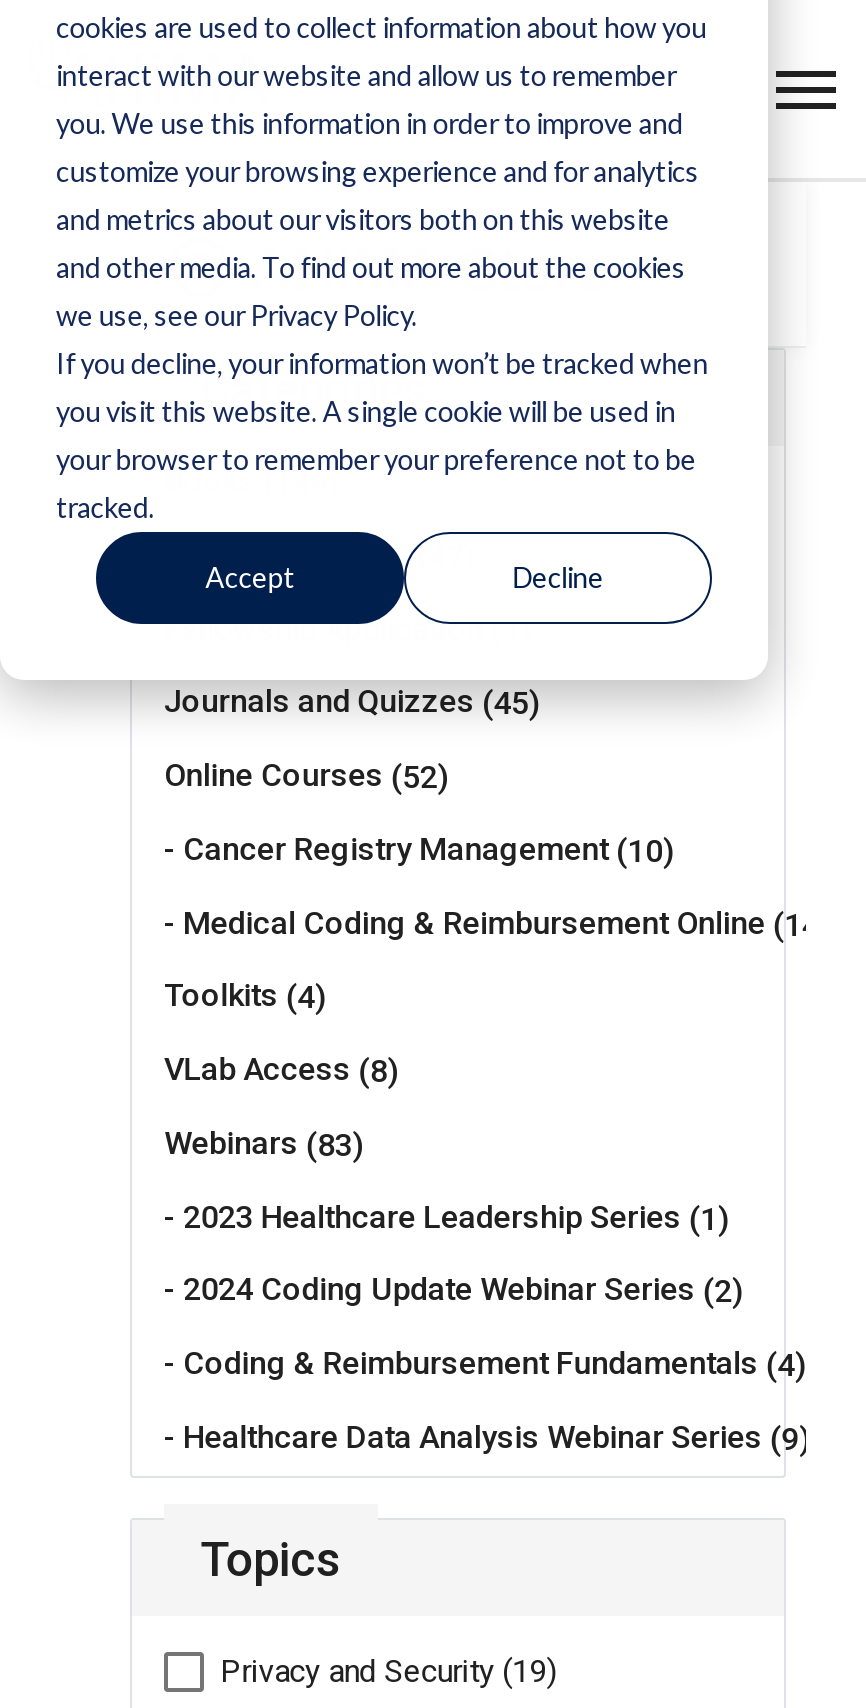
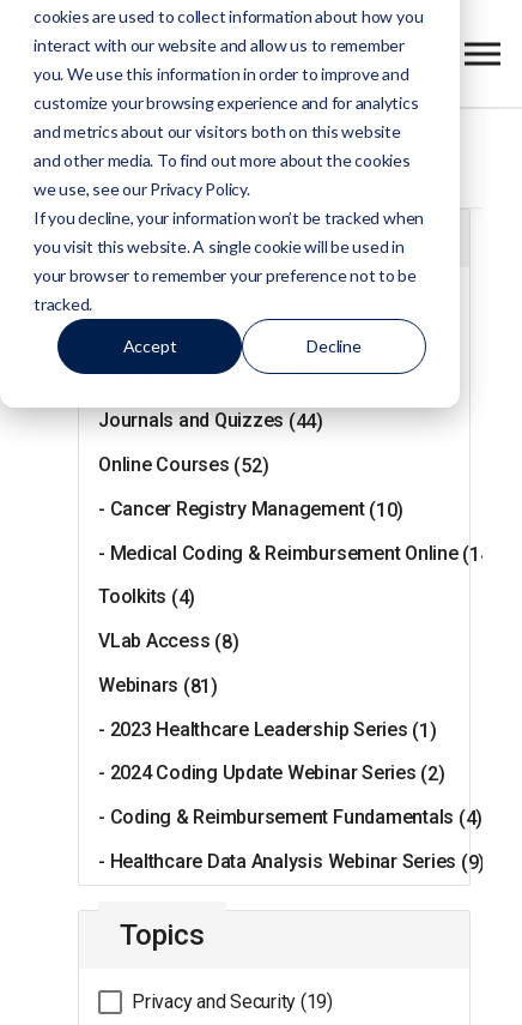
- Journals and Quizzes (45)
+ Journals and Quizzes (44)

- Webinars (83)
+ Webinars (81)
